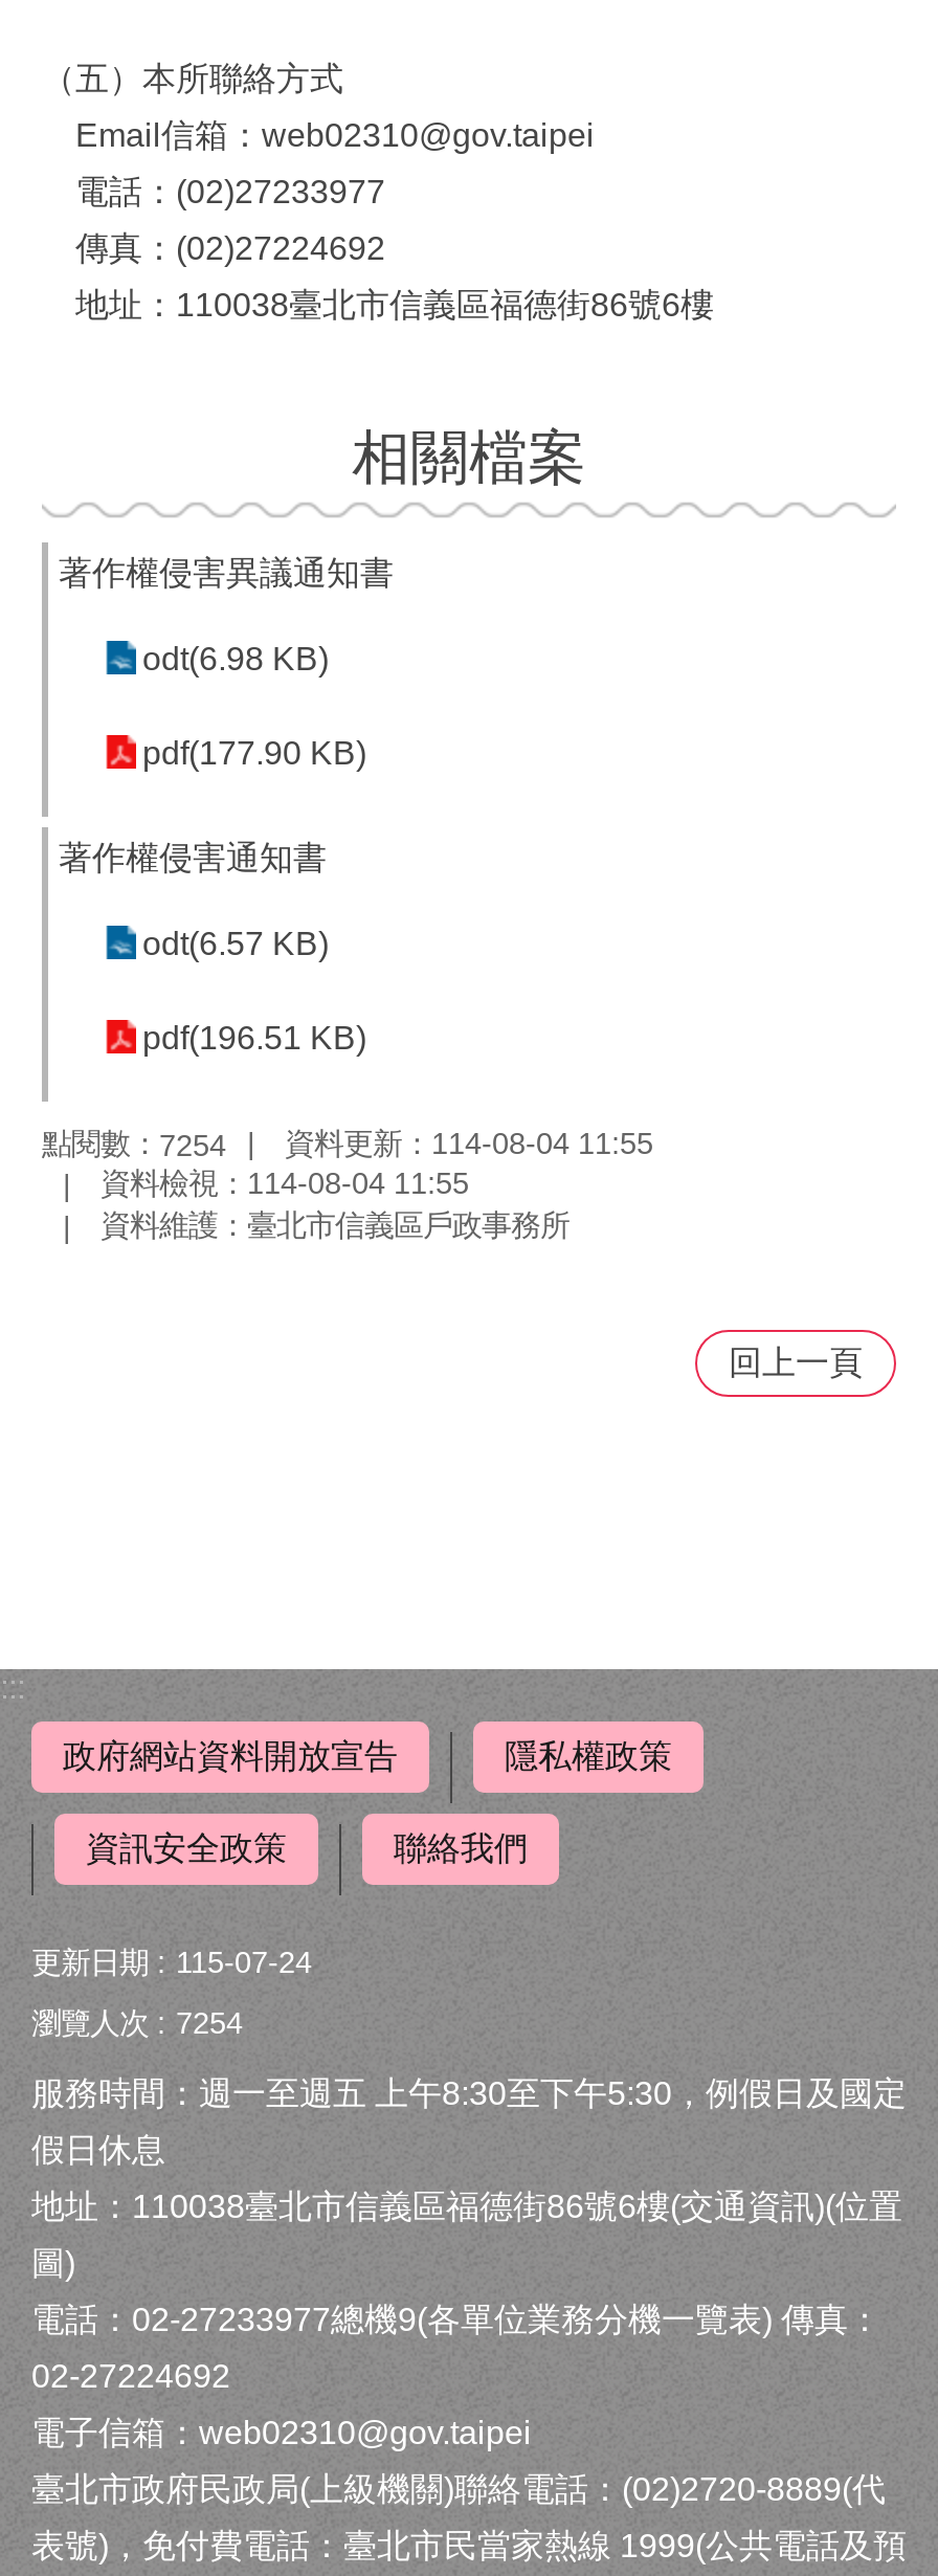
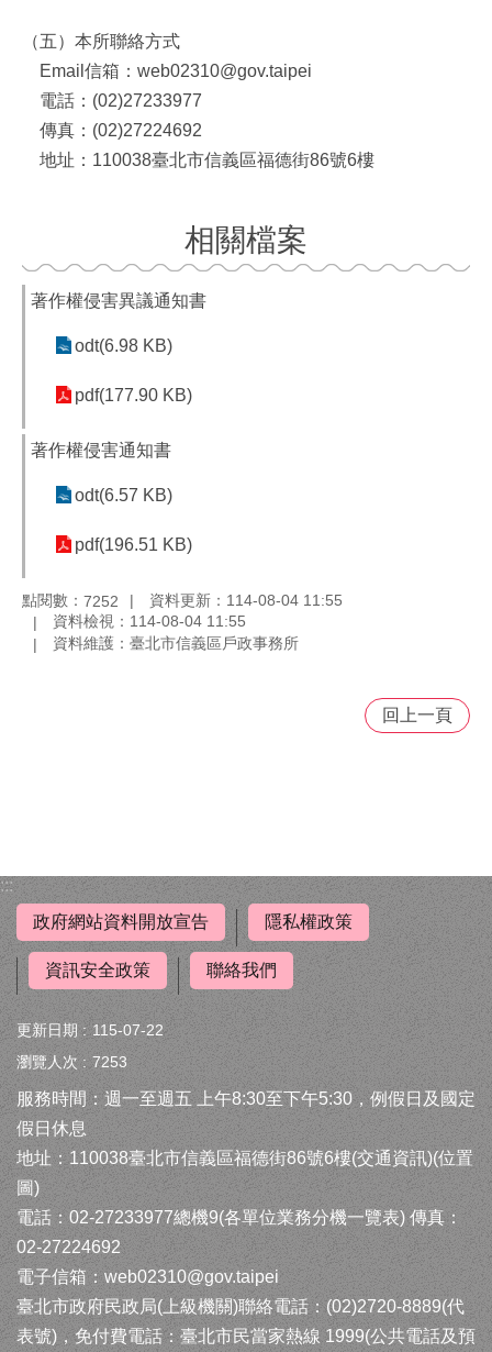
- 點閱數：7254 資料更新：114-08-04 11:55
+ 點閱數：7252 資料更新：114-08-04 11:55

- 更新日期 115-07-24
+ 更新日期 115-07-22

- 瀏覽人次 7254
+ 瀏覽人次 7253
